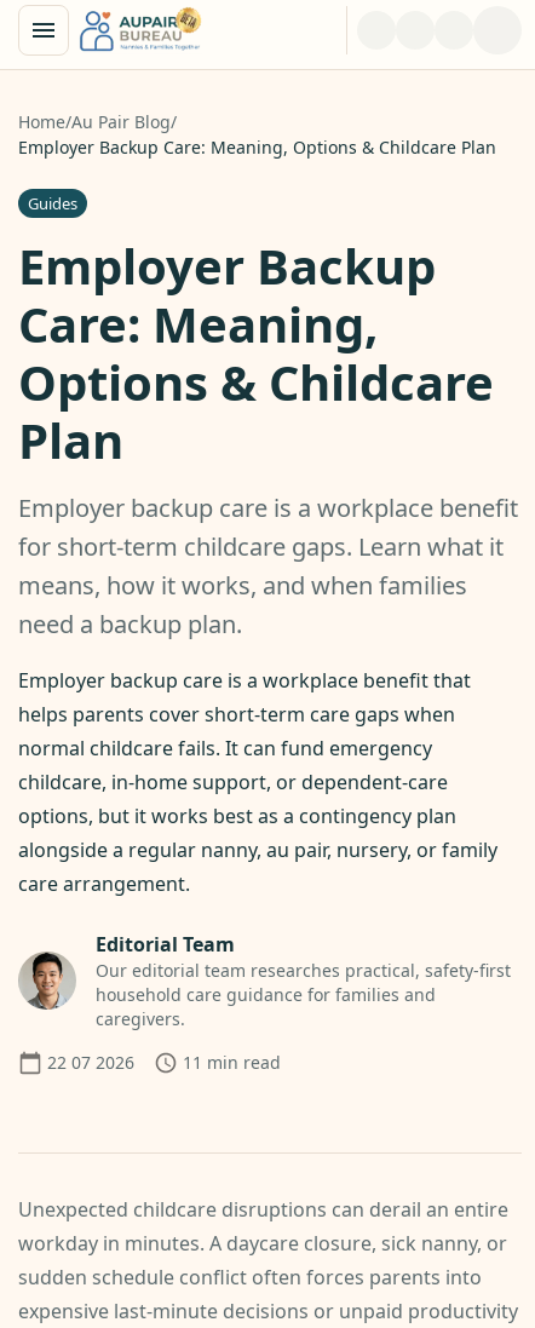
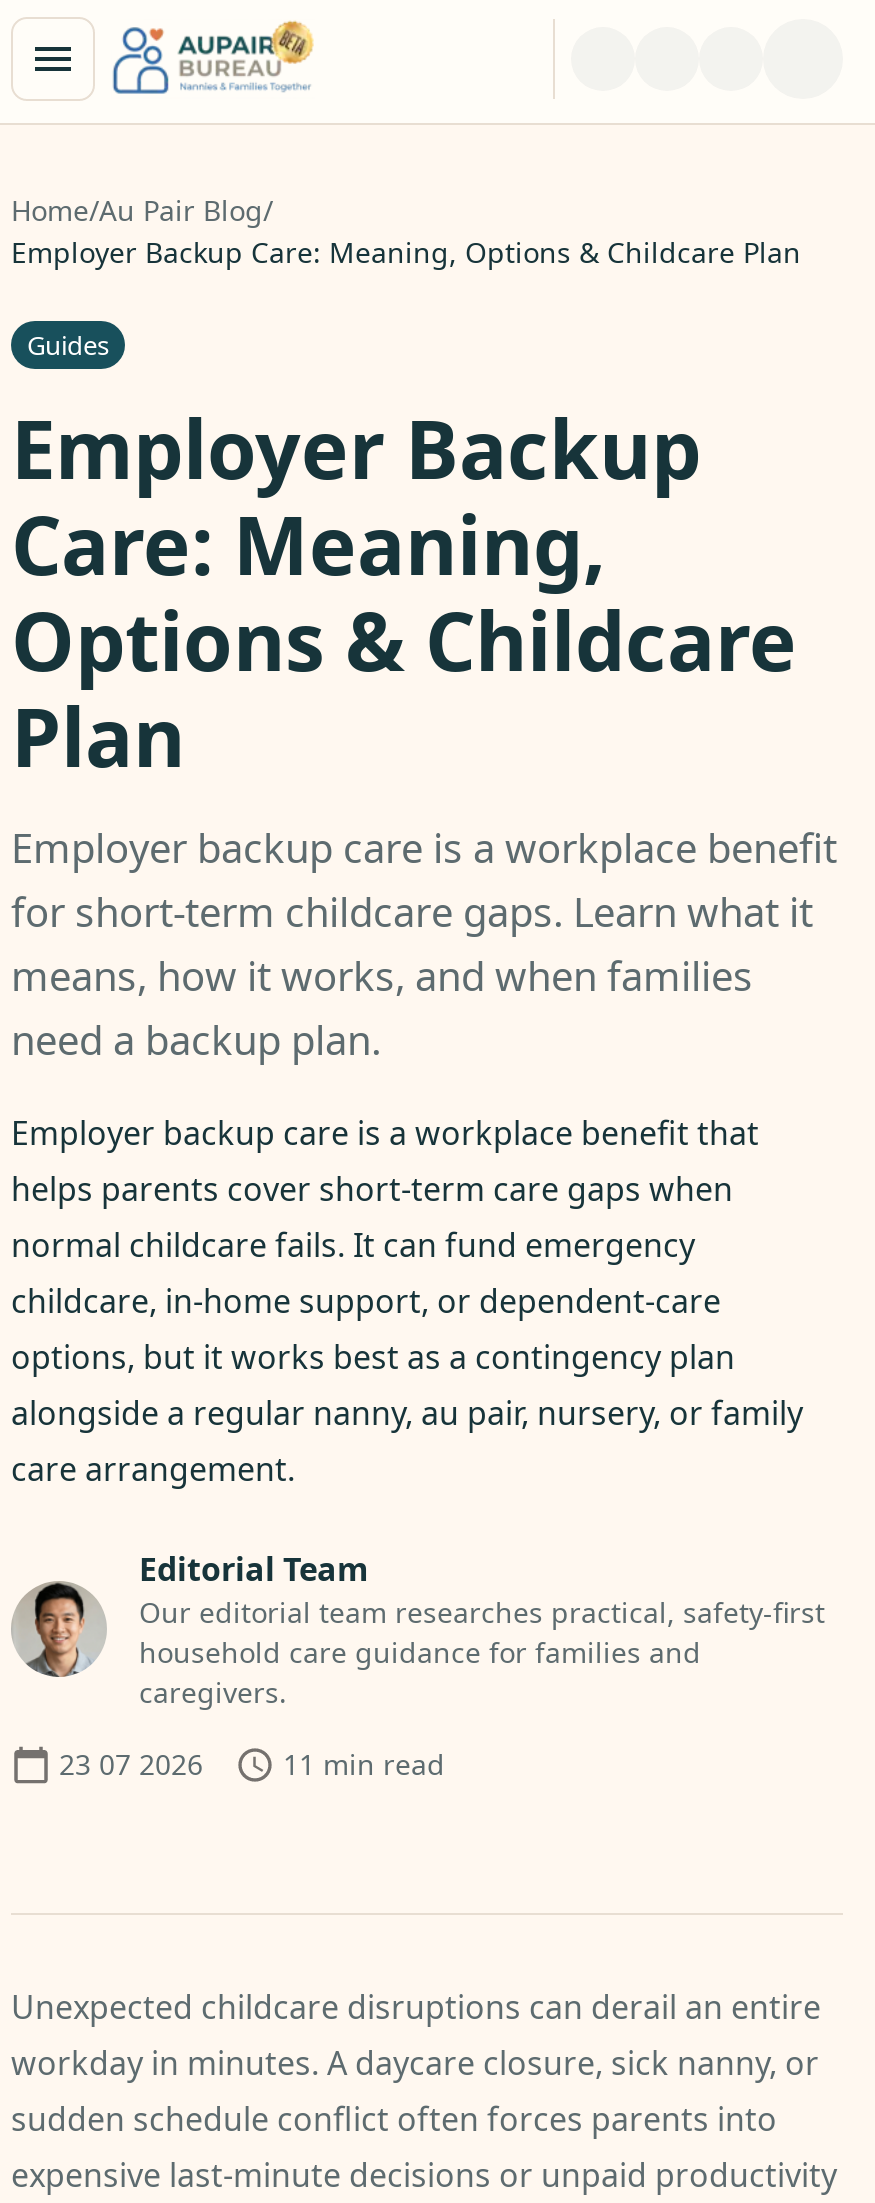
- 22 07 2026
+ 23 07 2026
